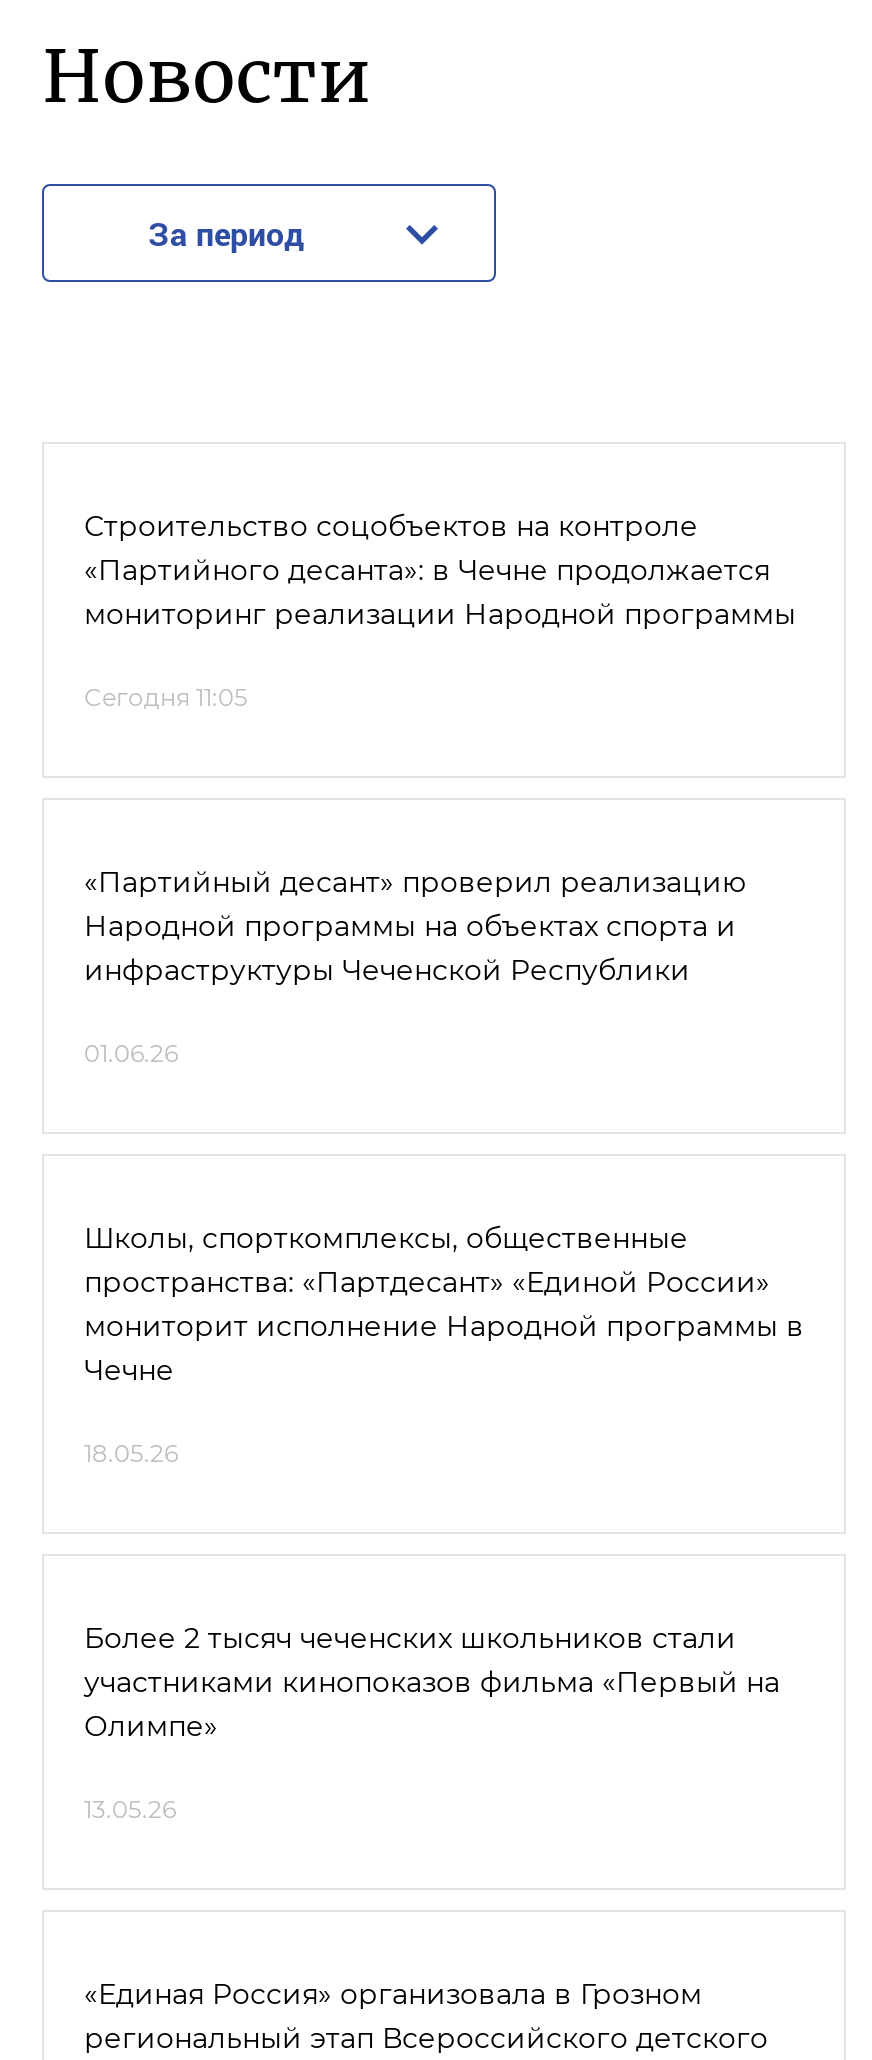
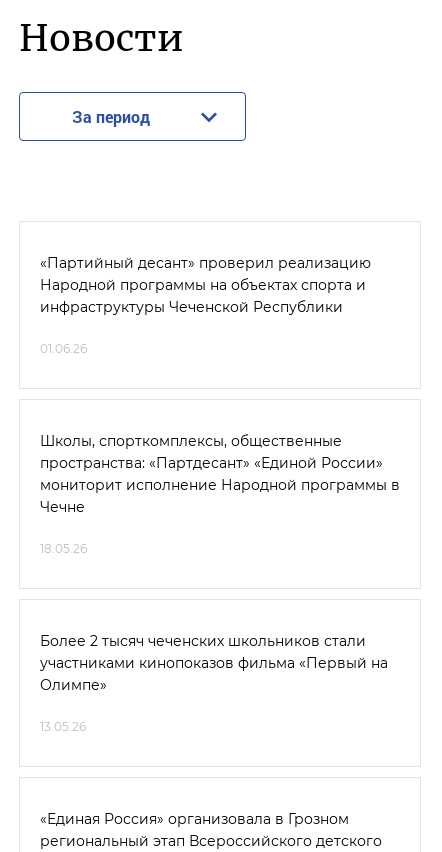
- Строительство соцобъектов на контроле
- «Партийного десанта»: в Чечне продолжается
- мониторинг реализации Народной программы
- Сегодня 11:05
